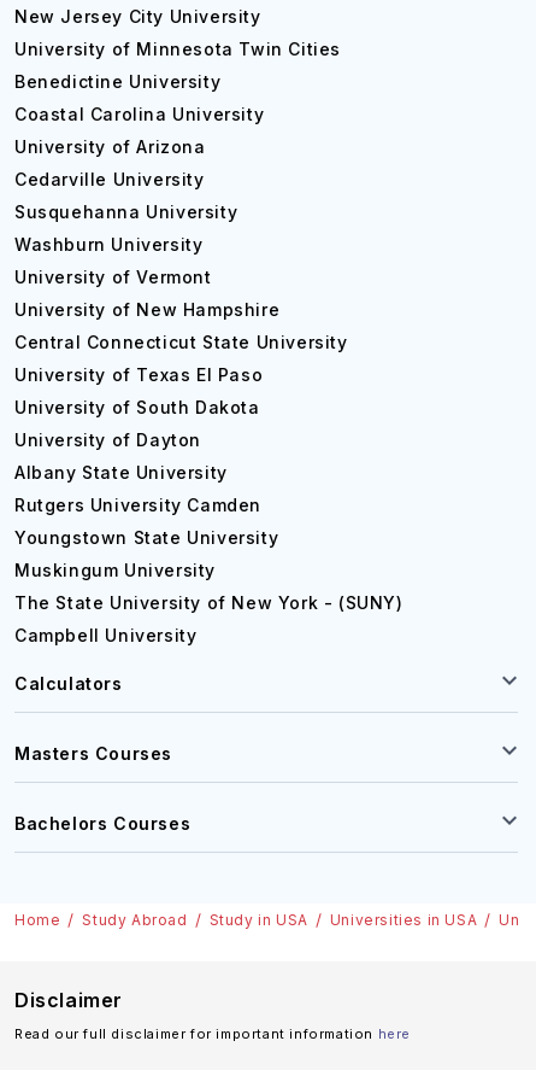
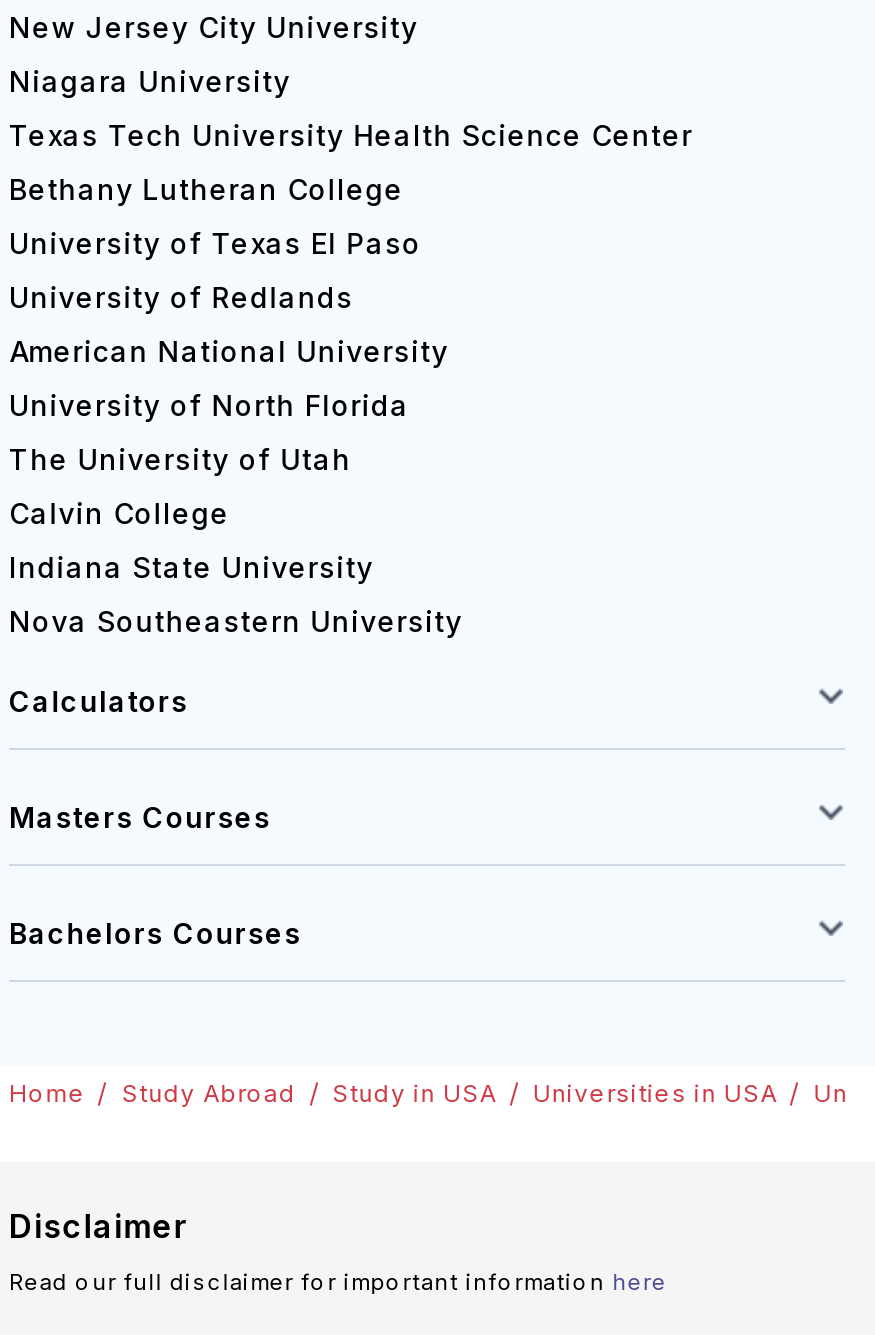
- University of Minnesota Twin Cities
- Benedictine University
- Coastal Carolina University
- University of Arizona
- Cedarville University
- Susquehanna University
- Washburn University
- University of Vermont
- University of New Hampshire
- Central Connecticut State University
+ Niagara University
+ Texas Tech University Health Science Center
+ Bethany Lutheran College

- University of South Dakota
- University of Dayton
- Albany State University
- Rutgers University Camden
- Youngstown State University
- Muskingum University
- The State University of New York - (SUNY)
- Campbell University
+ University of Redlands
+ American National University
+ University of North Florida
+ The University of Utah
+ Calvin College
+ Indiana State University
+ Nova Southeastern University
